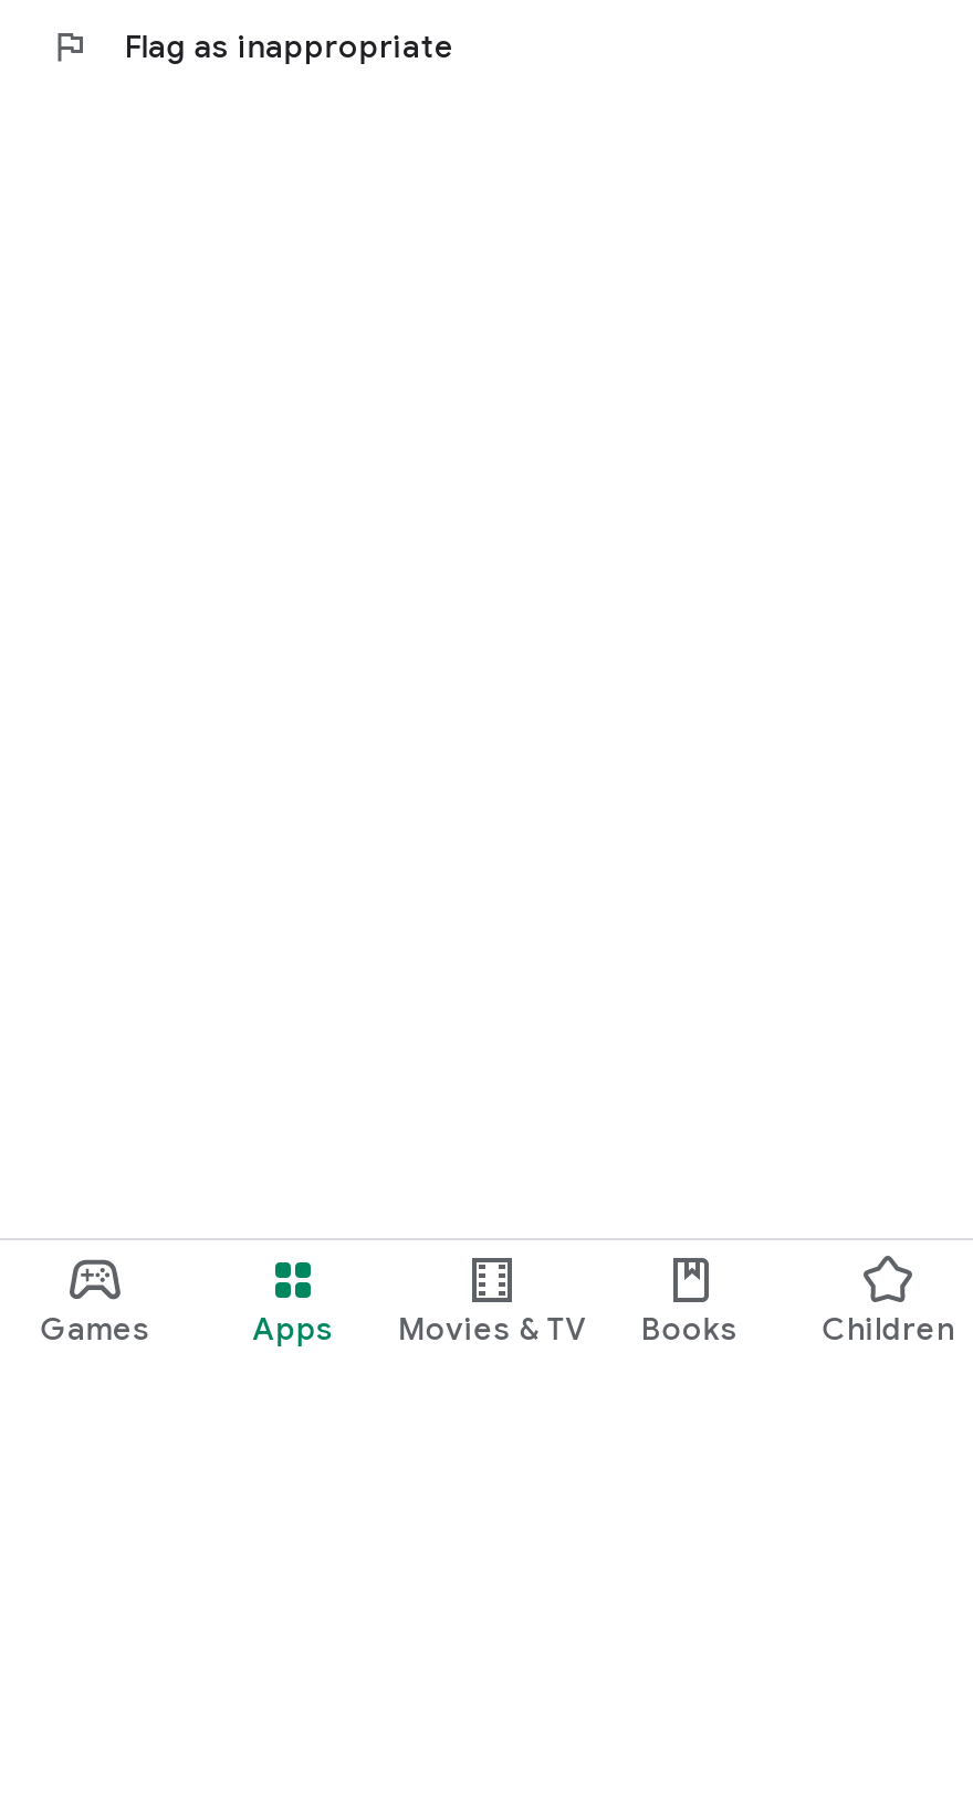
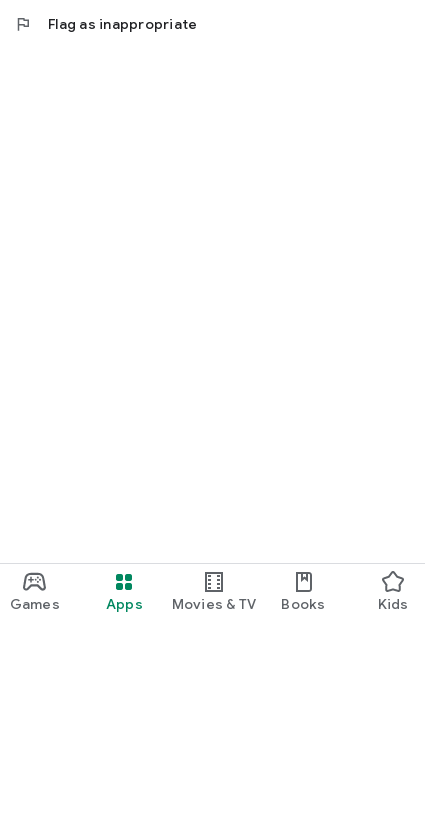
- Children
+ Kids
